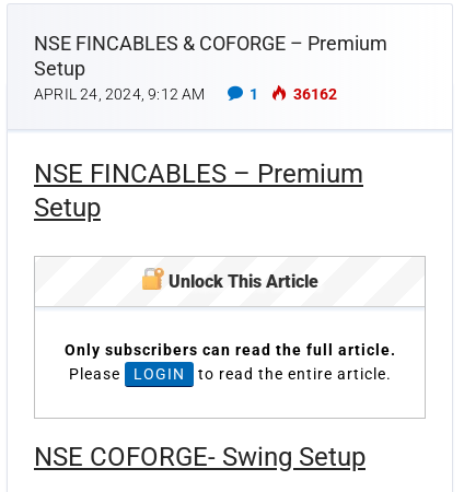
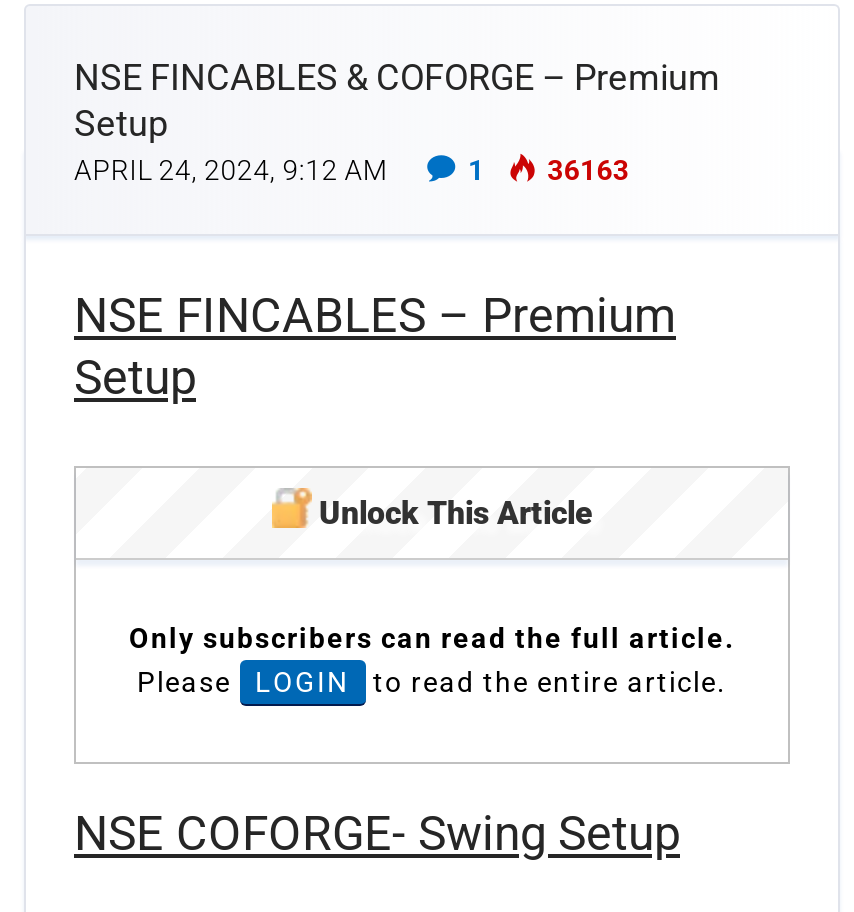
- 1 36162
+ 1 36163
